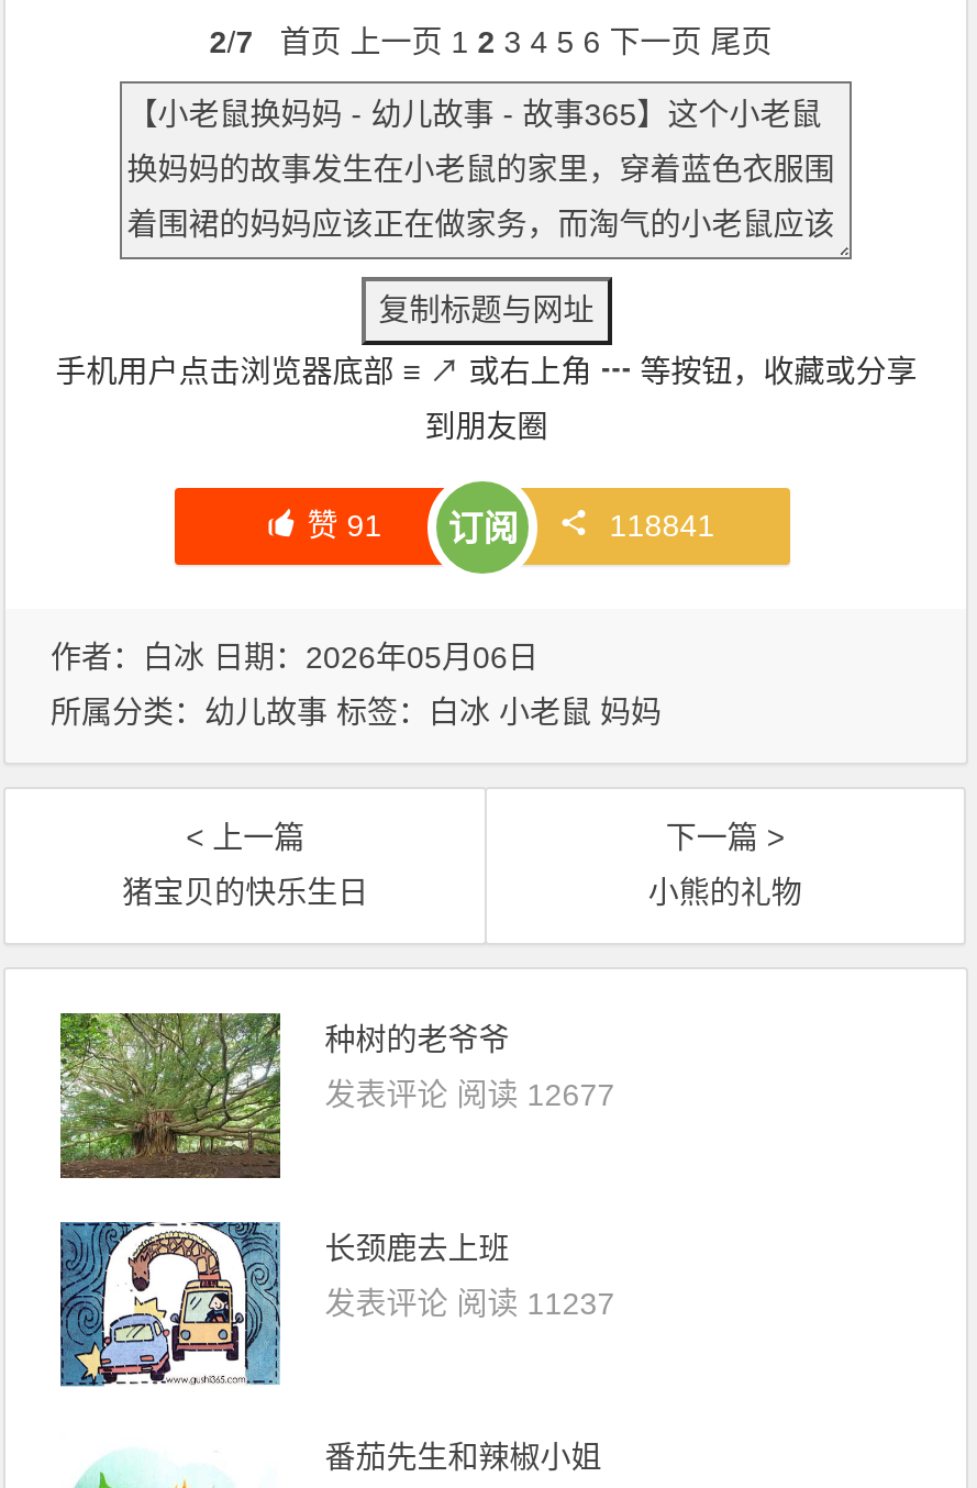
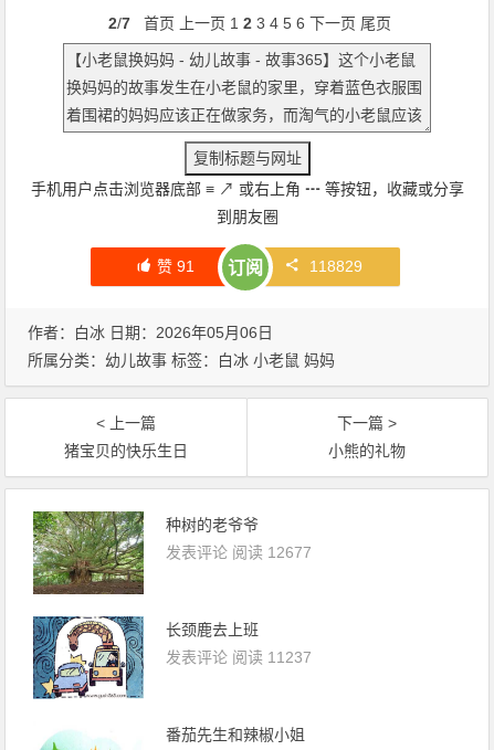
- 118841
+ 118829
